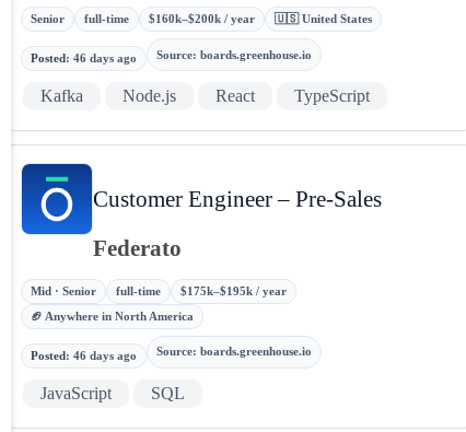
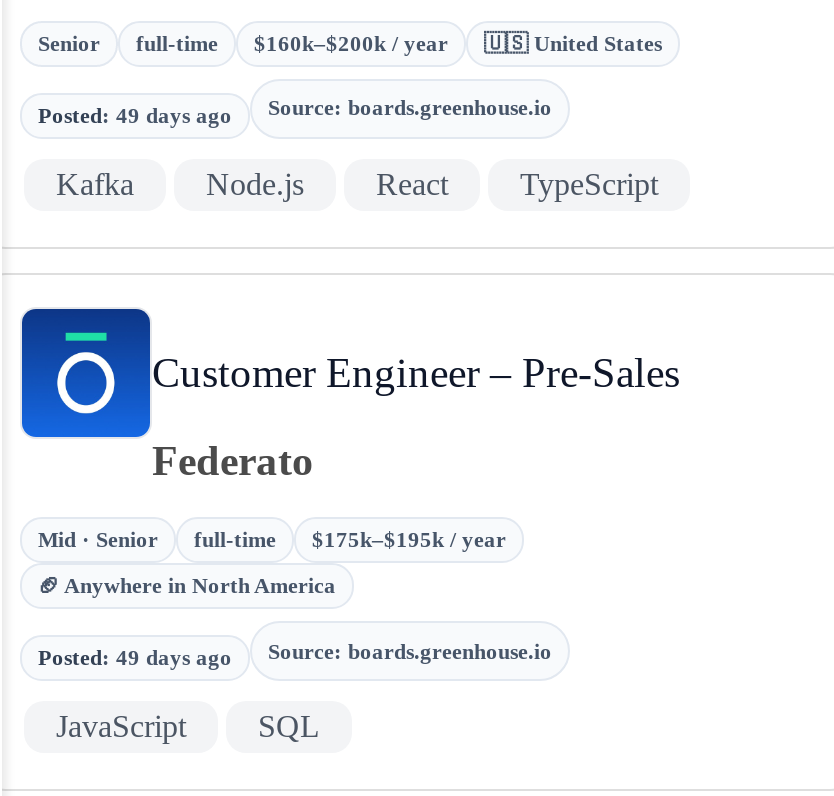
- Posted: 46 days ago
+ Posted: 49 days ago

- Posted: 46 days ago
+ Posted: 49 days ago
